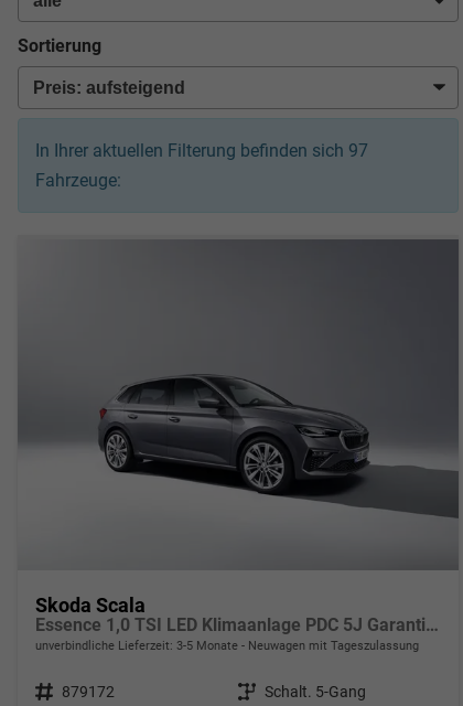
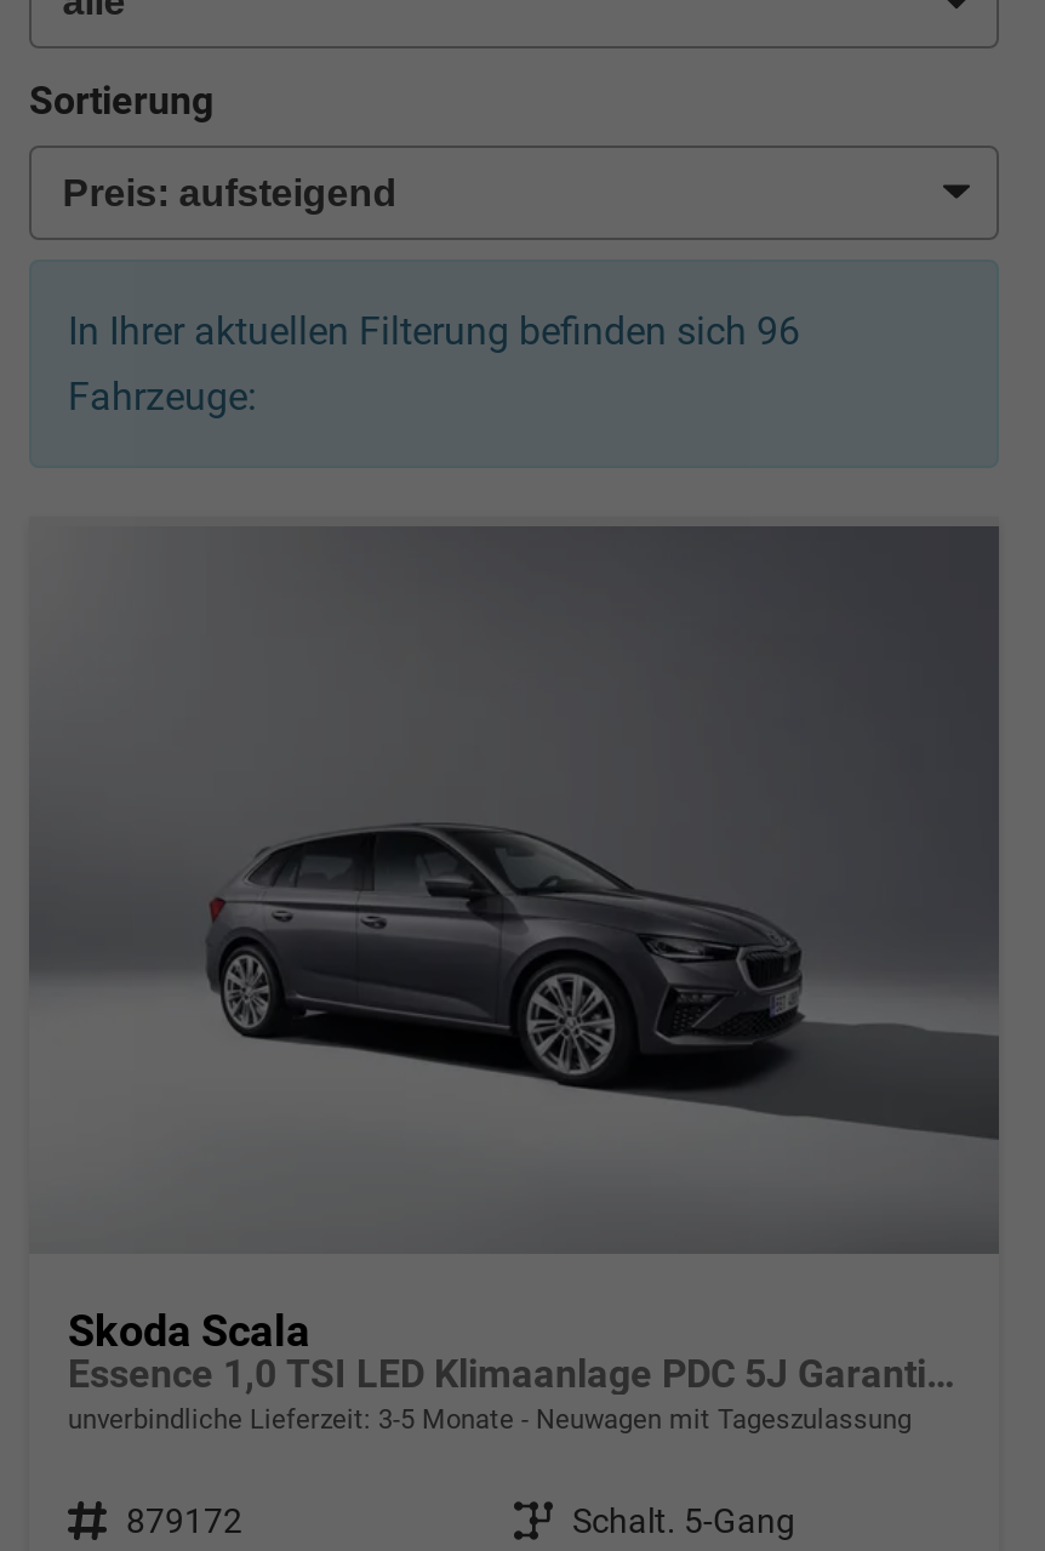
- In Ihrer aktuellen Filterung befinden sich 97
+ In Ihrer aktuellen Filterung befinden sich 96
